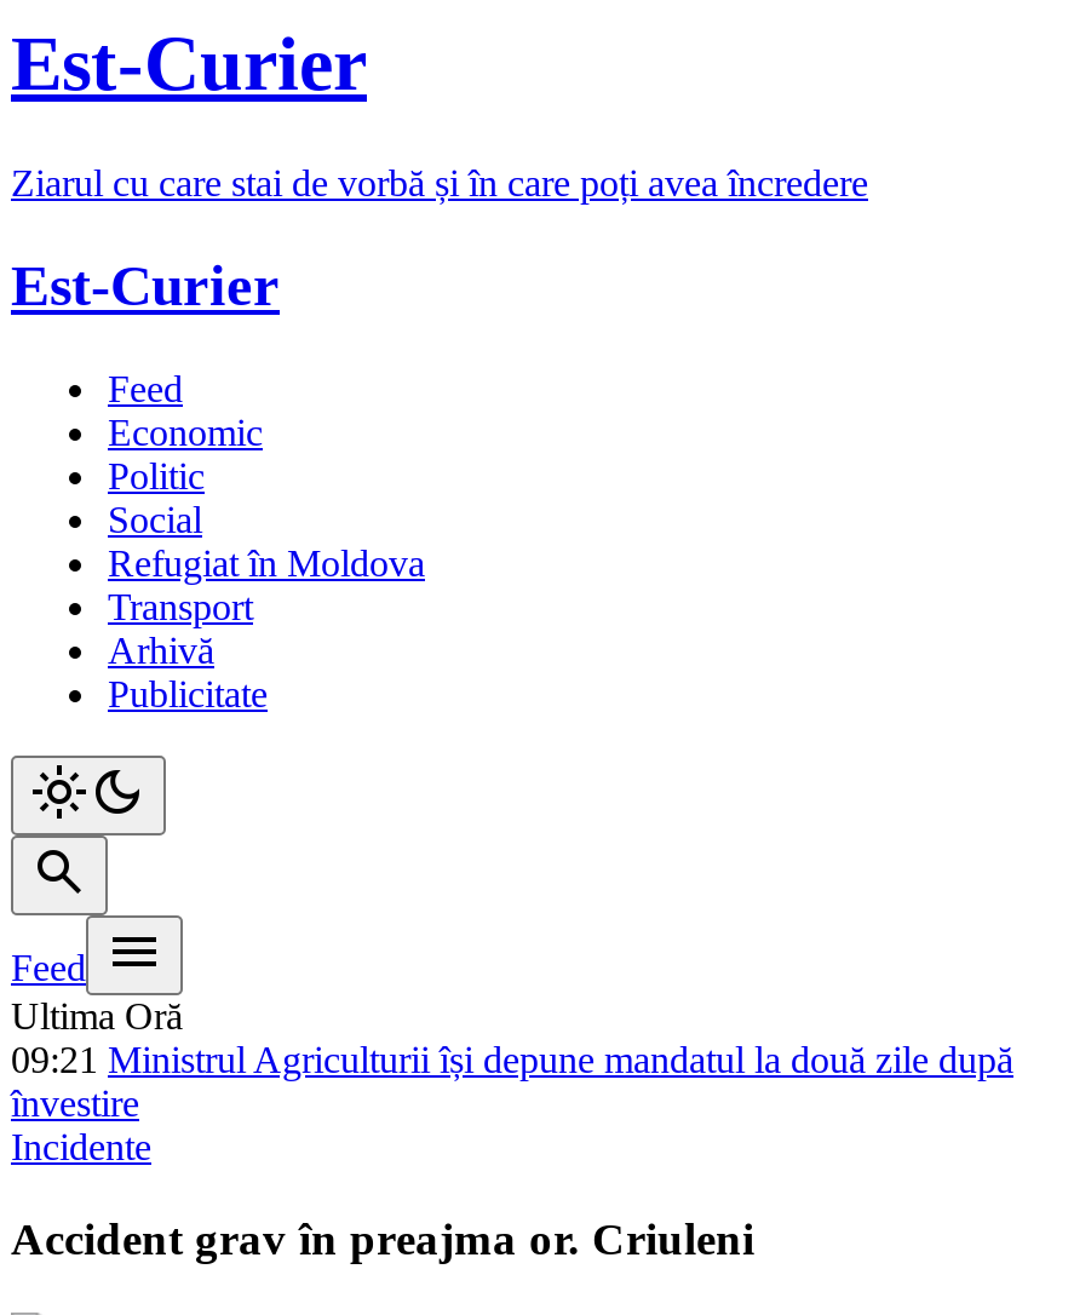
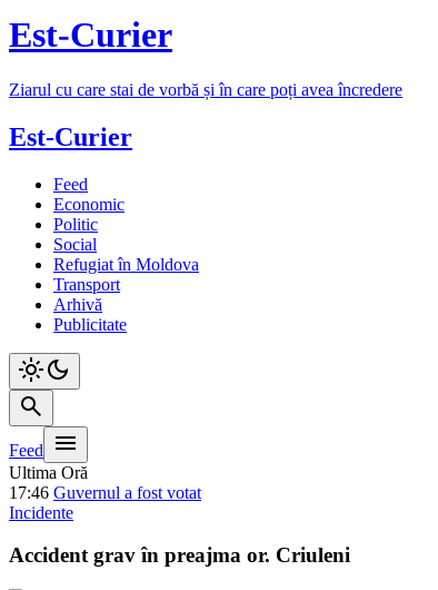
- 09:21 Ministrul Agriculturii își depune mandatul la două zile după
- învestire
+ 17:46 Guvernul a fost votat
